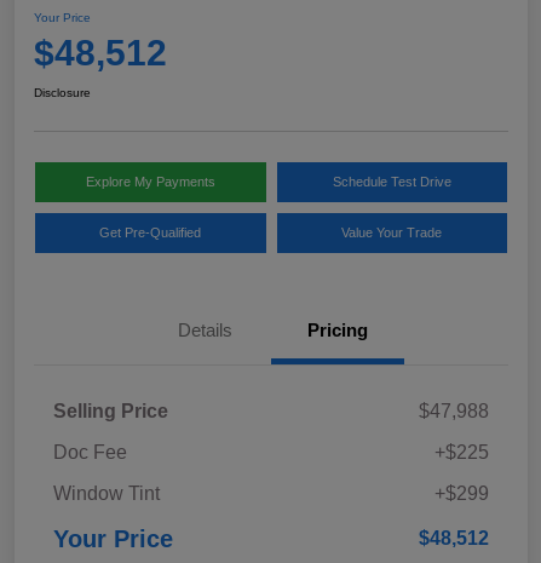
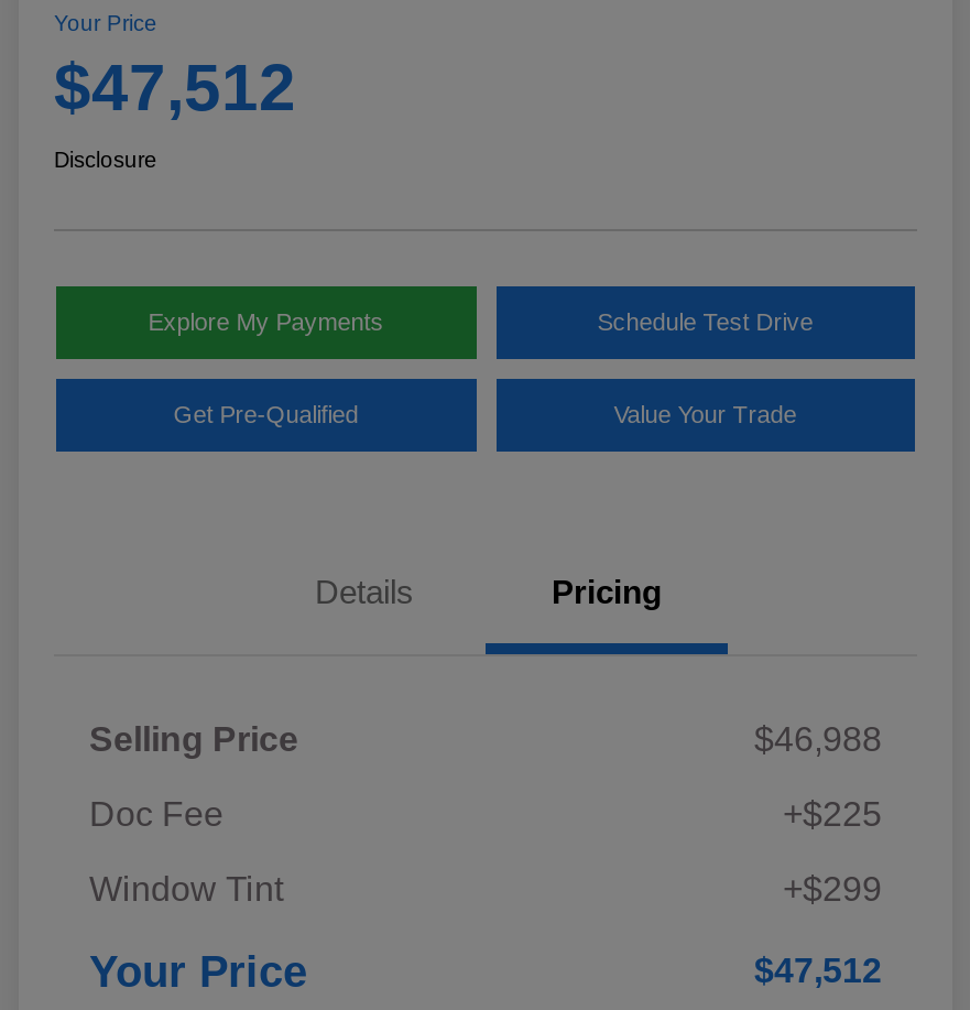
- $48,512
+ $47,512

- $47,988
+ $46,988

- $48,512
+ $47,512
